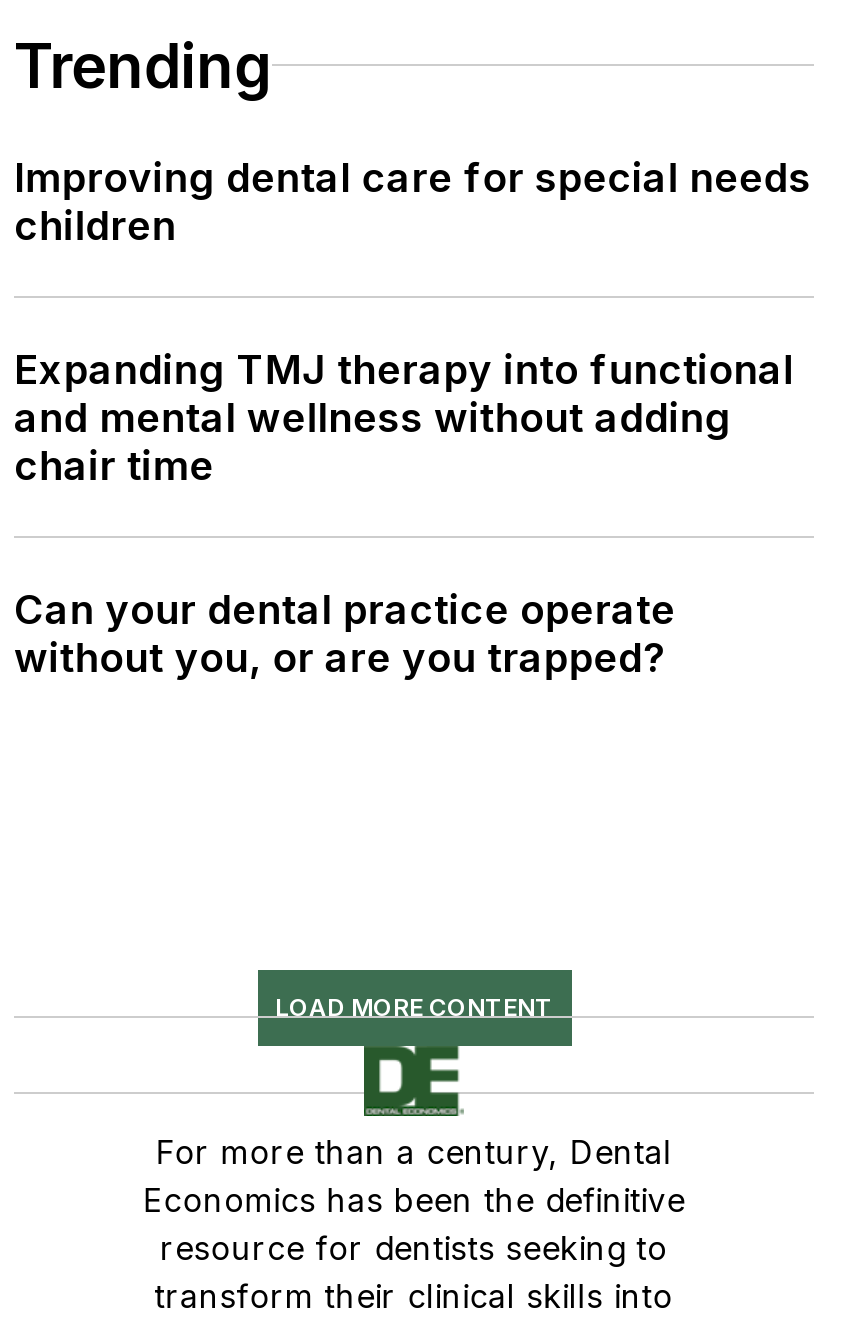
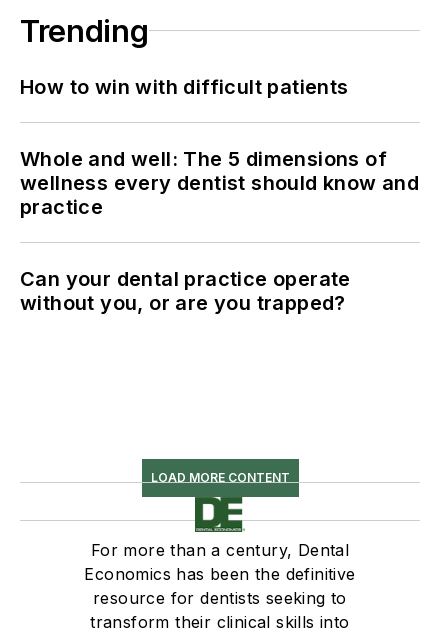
- Improving dental care for special needs
- children
+ How to win with difficult patients

- Expanding TMJ therapy into functional
- and mental wellness without adding
- chair time
+ Whole and well: The 5 dimensions of
+ wellness every dentist should know and
+ practice
